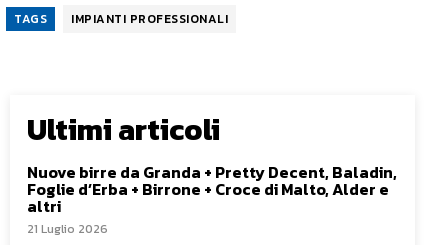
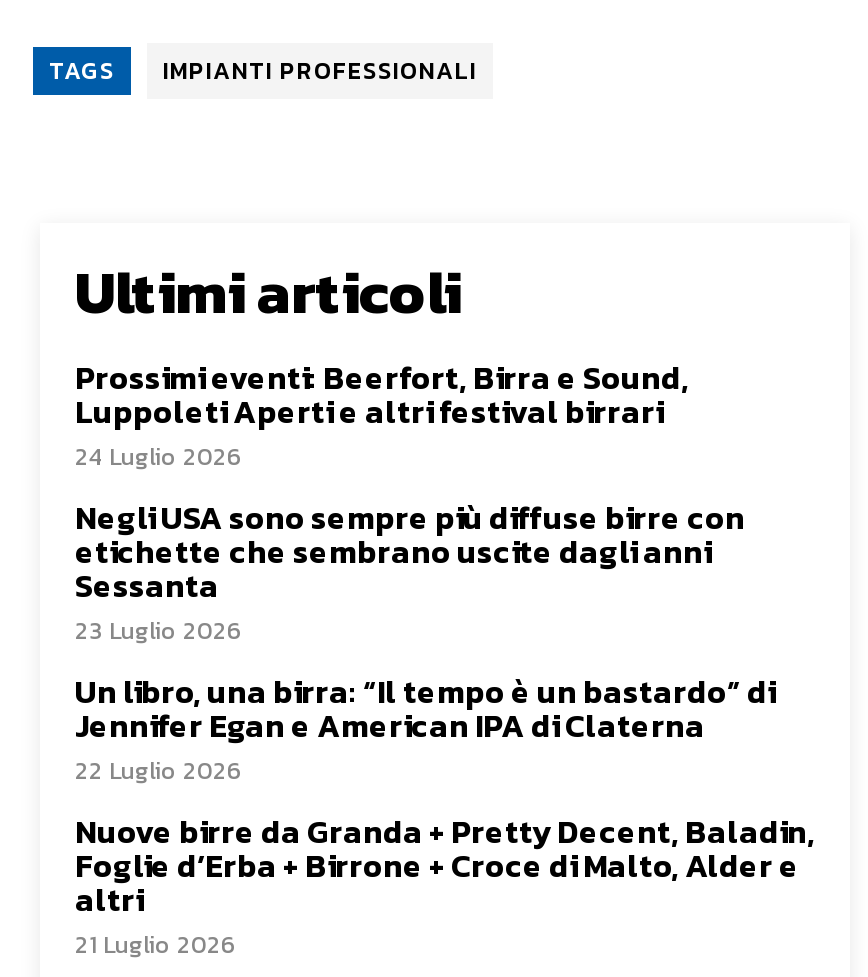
+ Prossimi eventi: Beerfort, Birra e Sound,
+ Luppoleti Aperti e altri festival birrari
+ 24 Luglio 2026
+ Negli USA sono sempre più diffuse birre con
+ etichette che sembrano uscite dagli anni
+ Sessanta
+ 23 Luglio 2026
+ Un libro, una birra: “Il tempo è un bastardo” di
+ Jennifer Egan e American IPA di Claterna
+ 22 Luglio 2026
